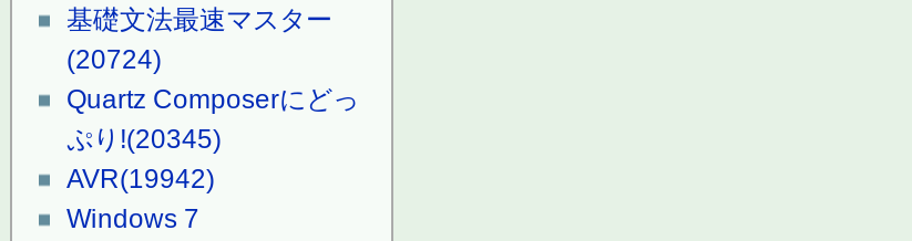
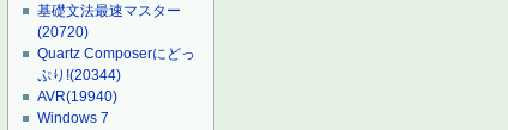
- (20724)
+ (20720)

- ぷり! (20345)
+ ぷり! (20344)

- AVR(19942)
+ AVR(19940)
